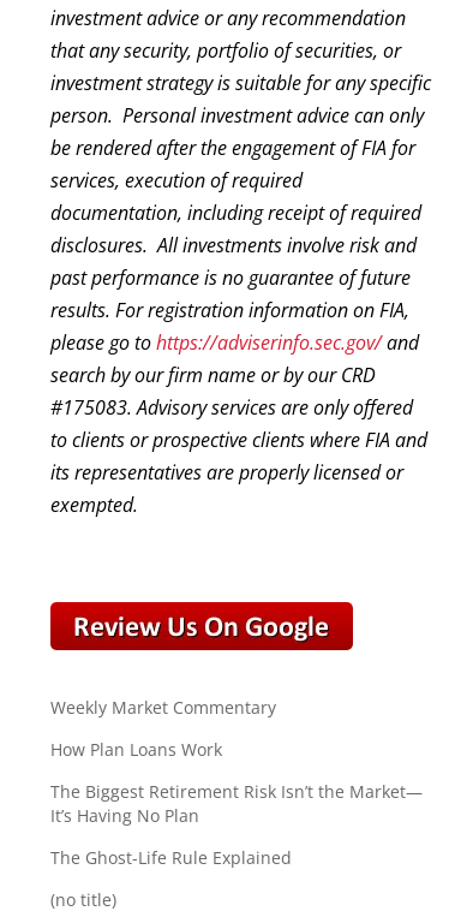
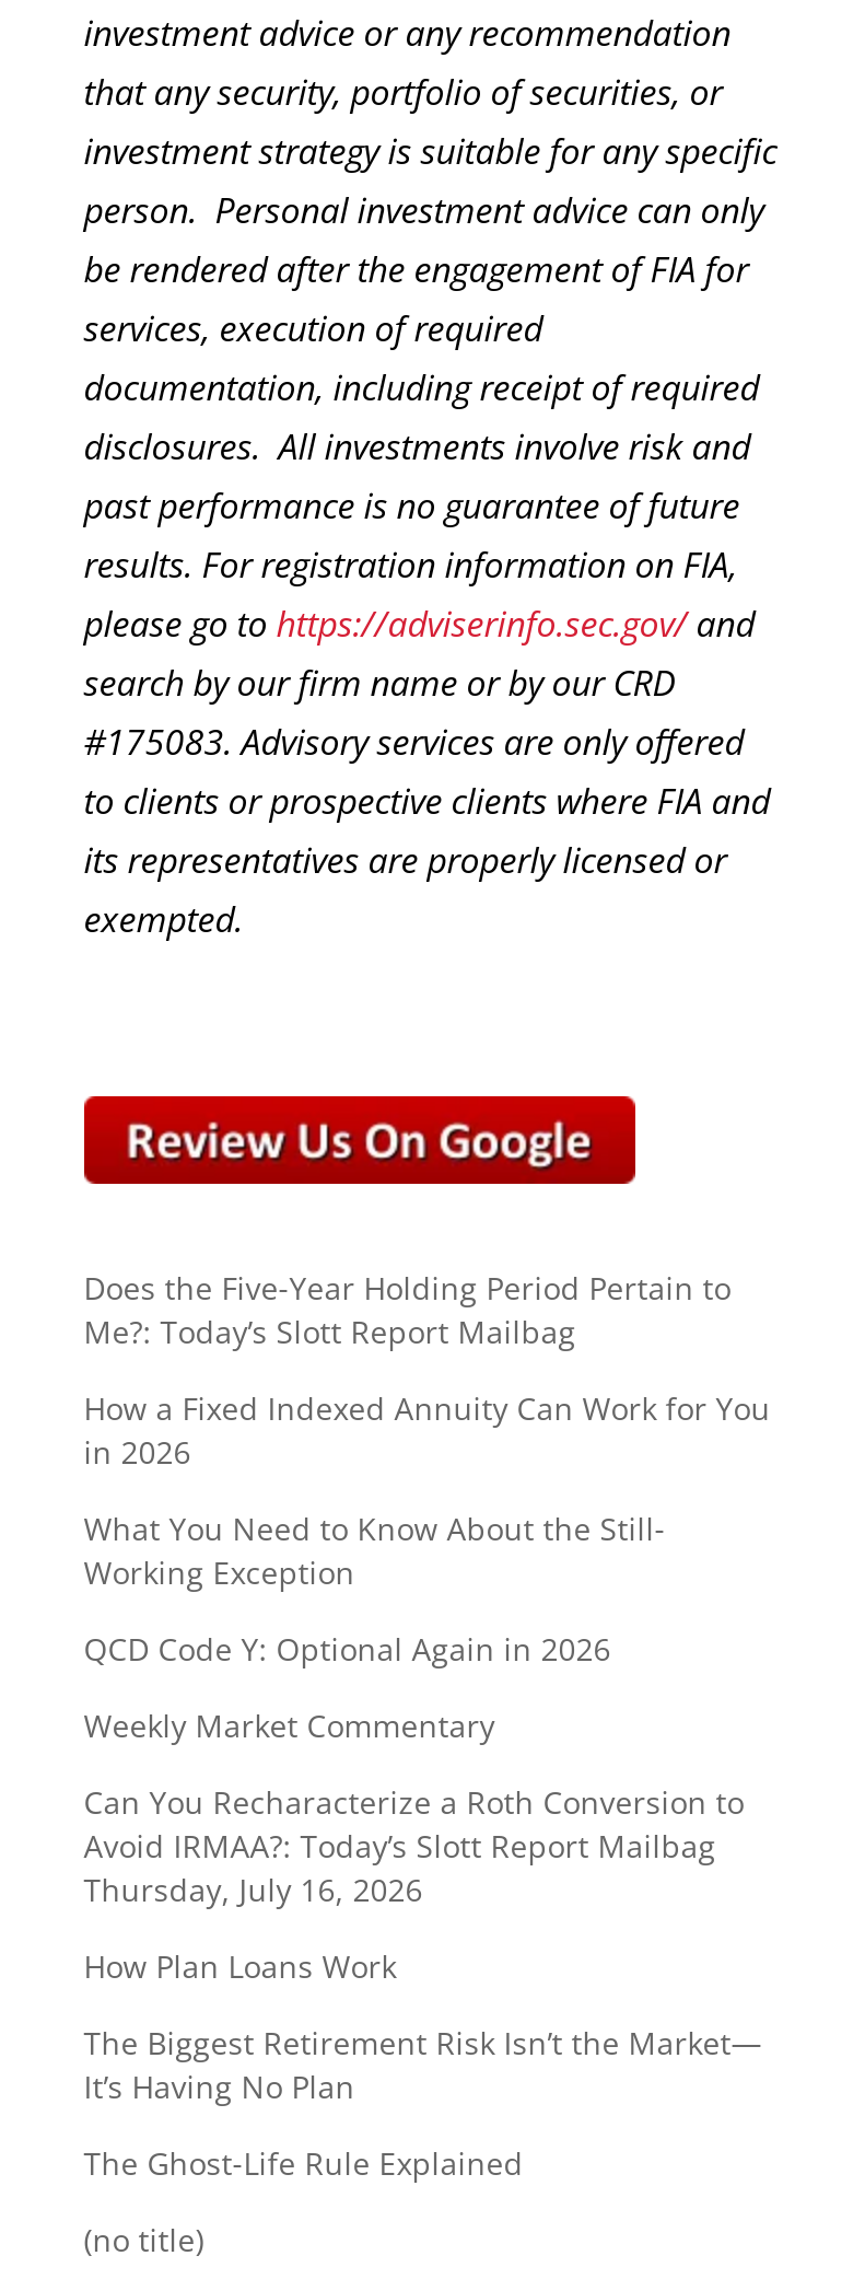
+ Does the Five-Year Holding Period Pertain to
+ Me?: Today’s Slott Report Mailbag
+ How a Fixed Indexed Annuity Can Work for You
+ in 2026
+ What You Need to Know About the Still-
+ Working Exception
+ QCD Code Y: Optional Again in 2026

+ Can You Recharacterize a Roth Conversion to
+ Avoid IRMAA?: Today’s Slott Report Mailbag
+ Thursday, July 16, 2026
